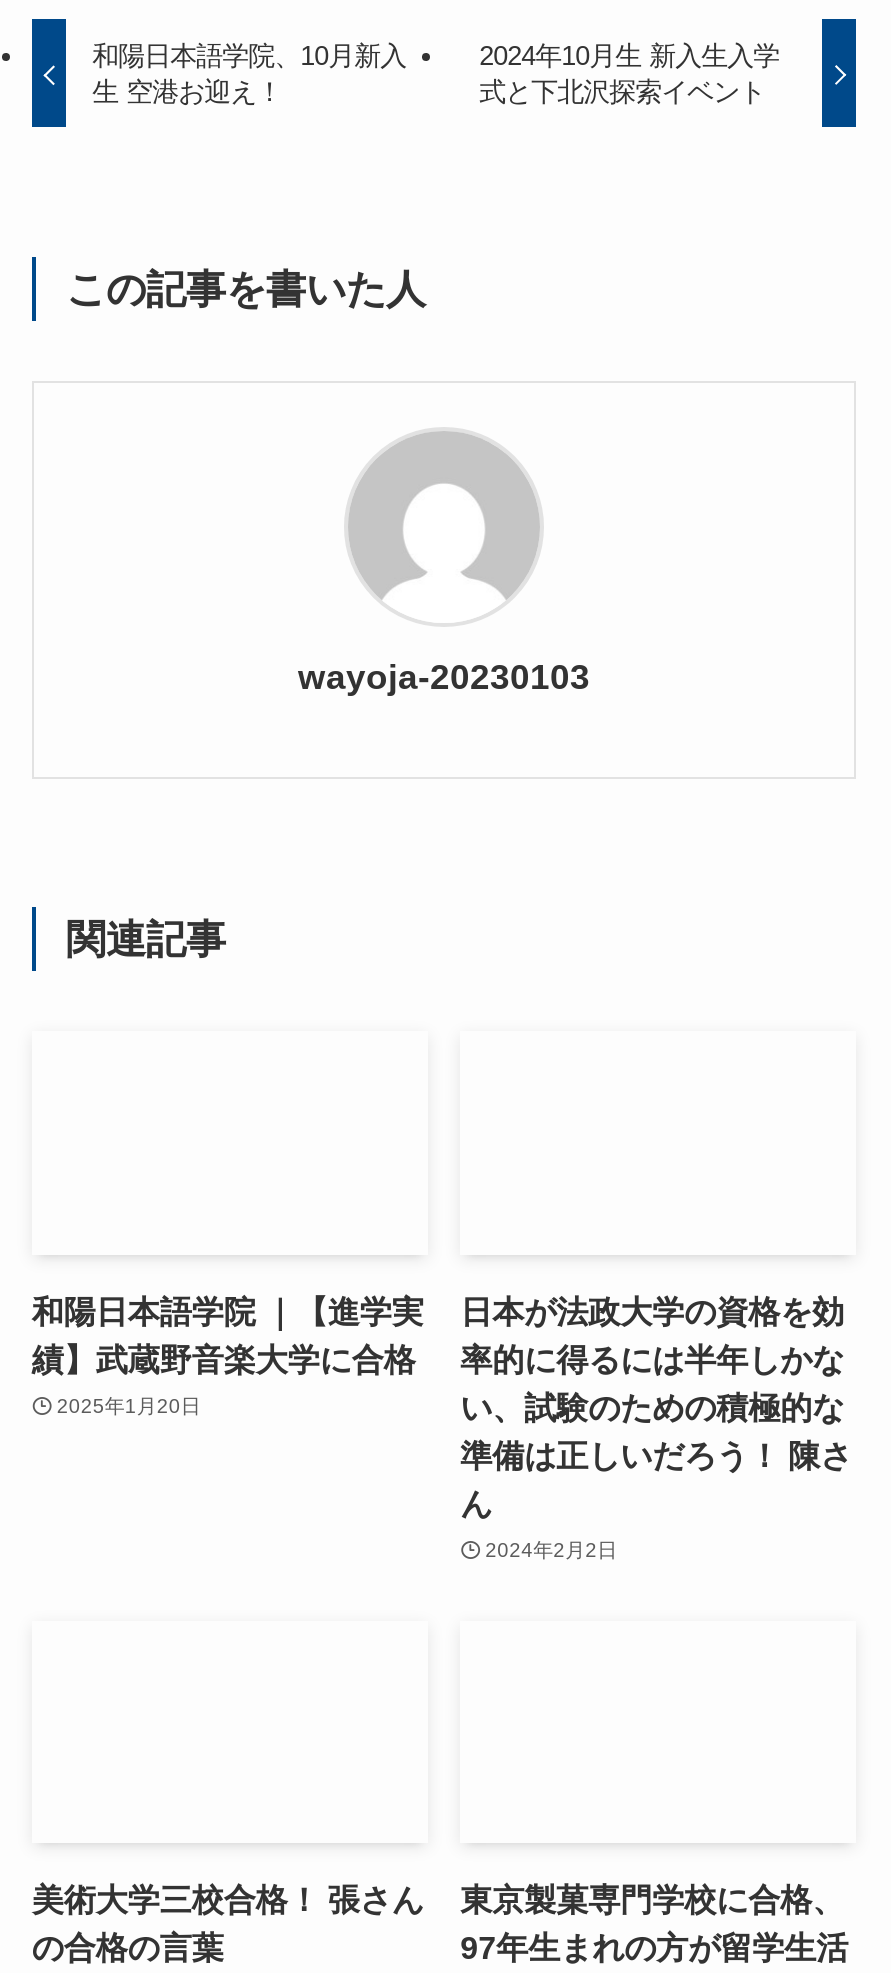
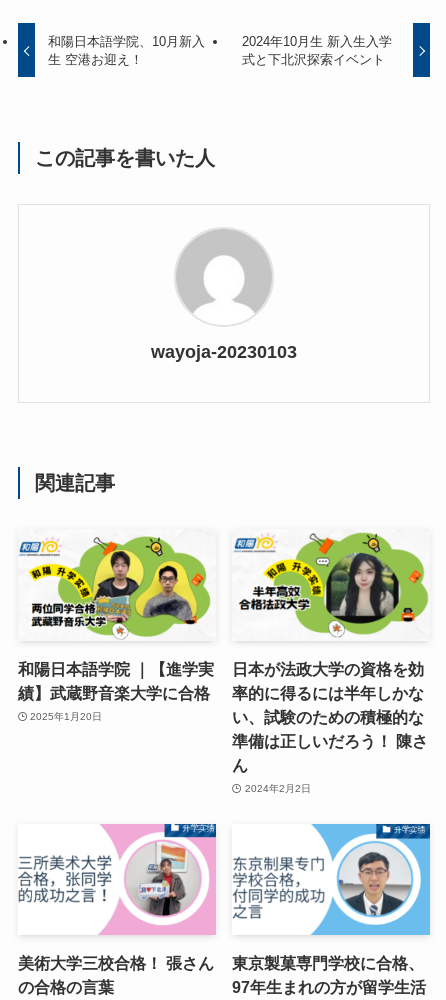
+ [image]

+ [image]

+ [image]

+ [image]
